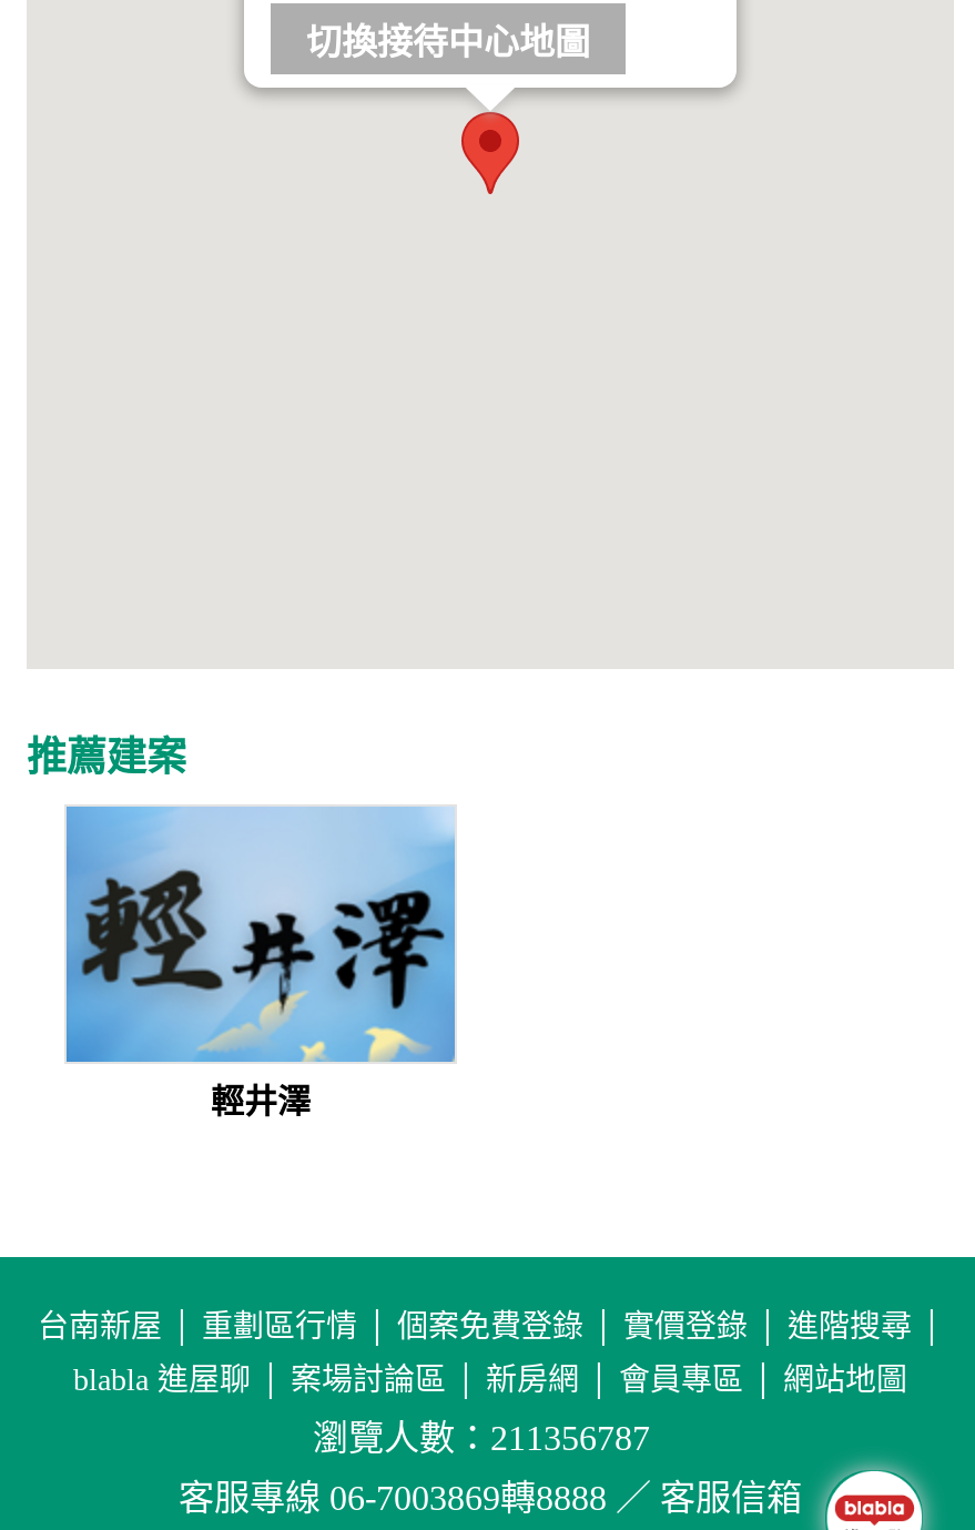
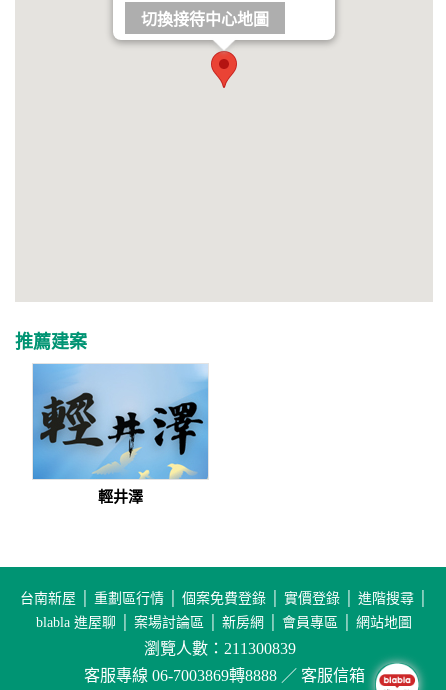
- 瀏覽人數：211356787
+ 瀏覽人數：211300839
